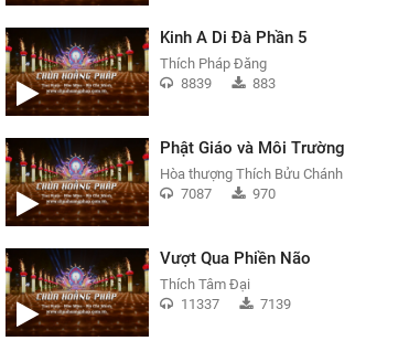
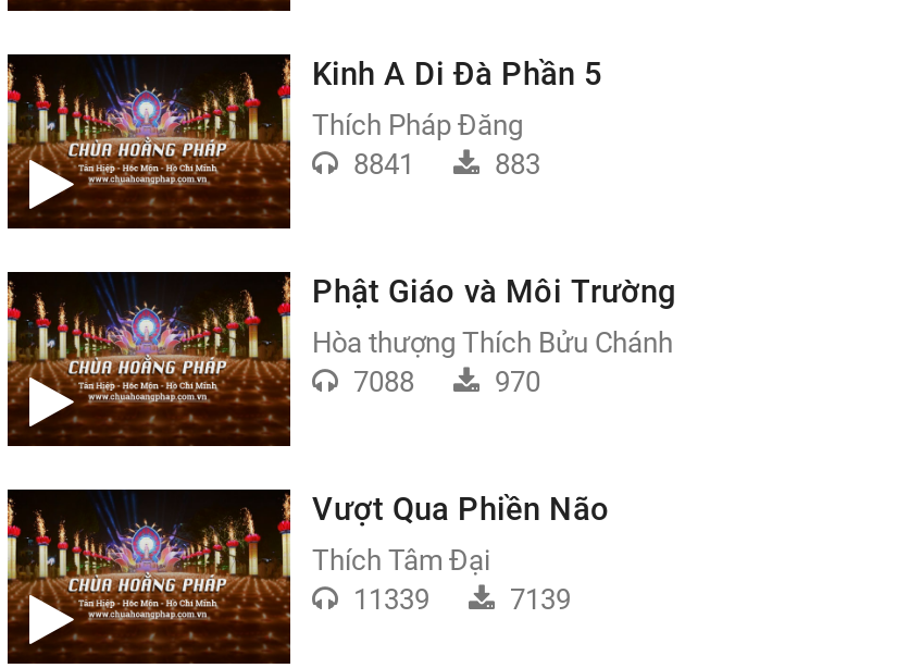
- 8839
+ 8841

- 7087
+ 7088

- 11337
+ 11339
